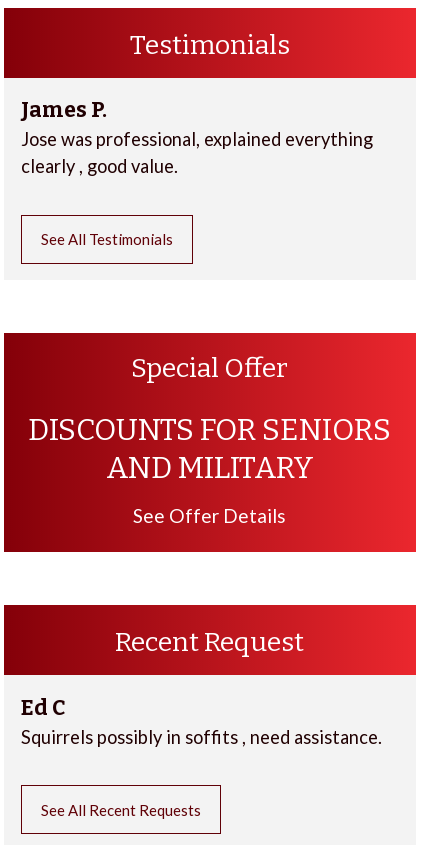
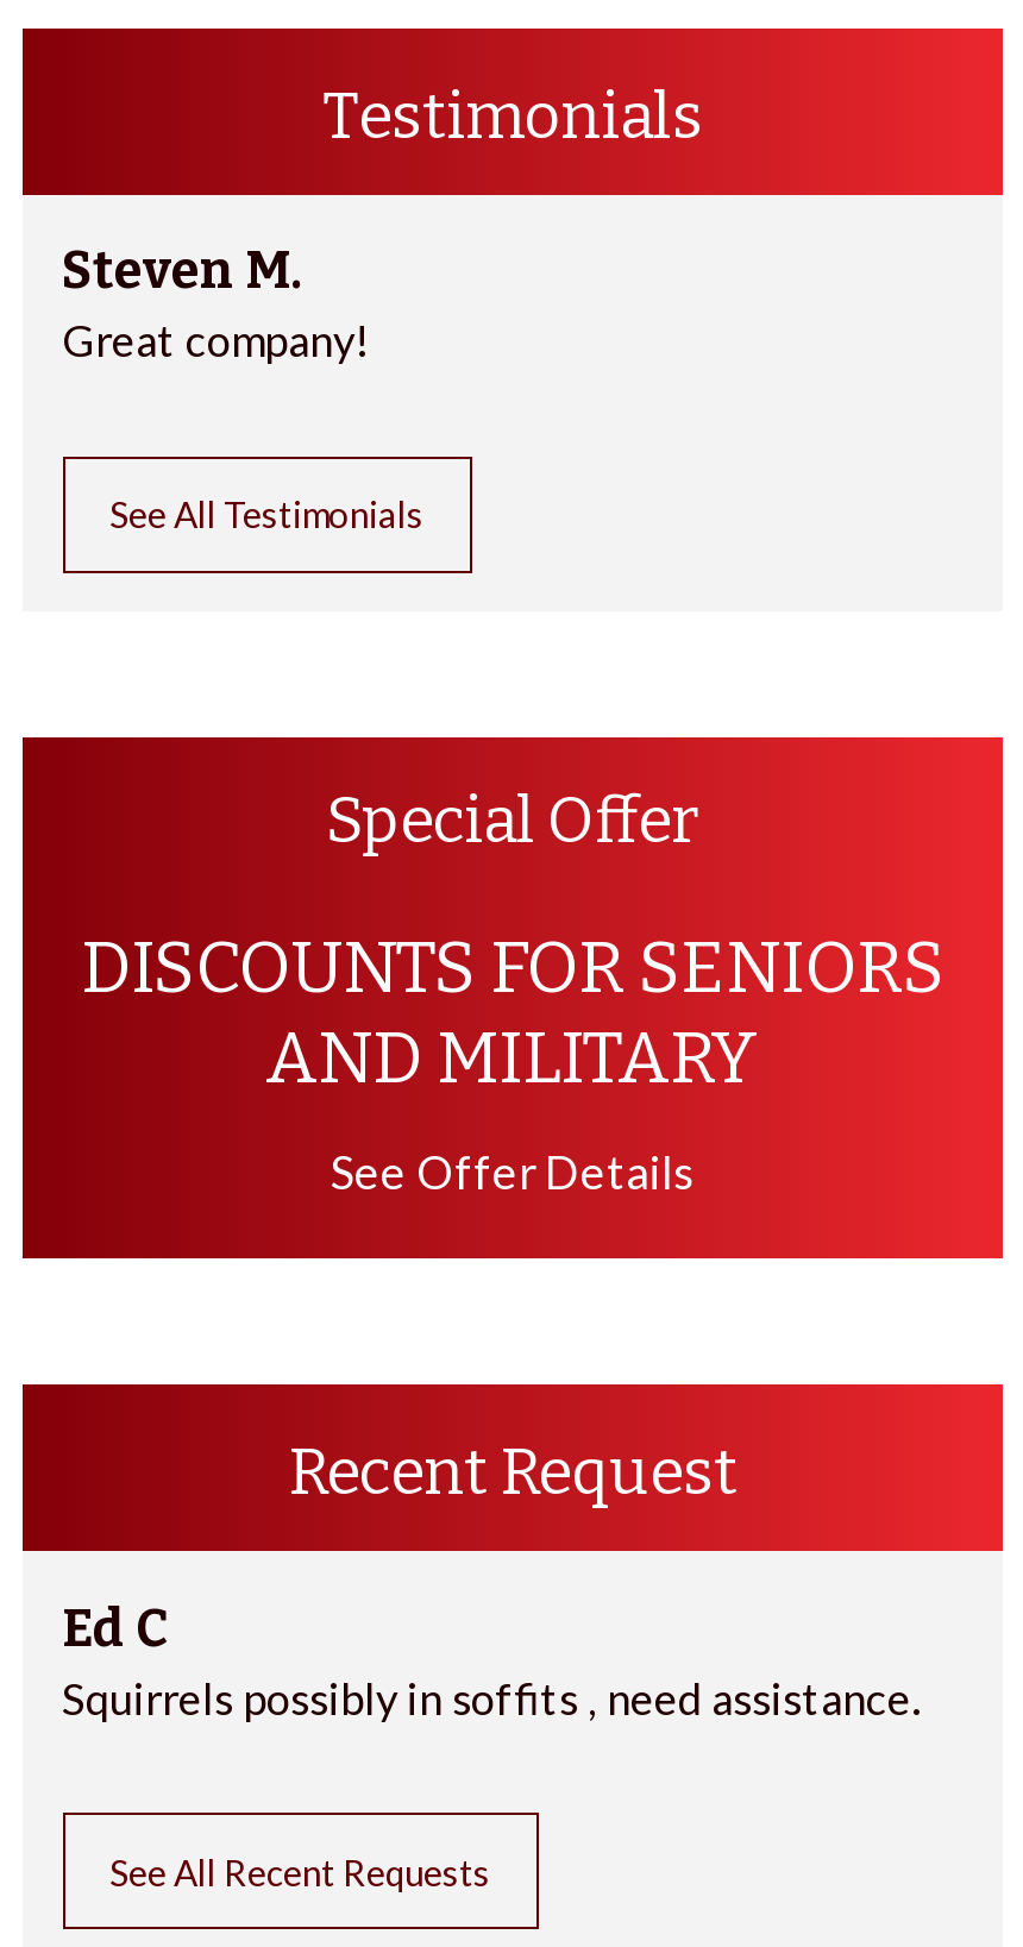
- James P.
- Jose was professional, explained everything
- clearly , good value.
+ Steven M.
+ Great company!
